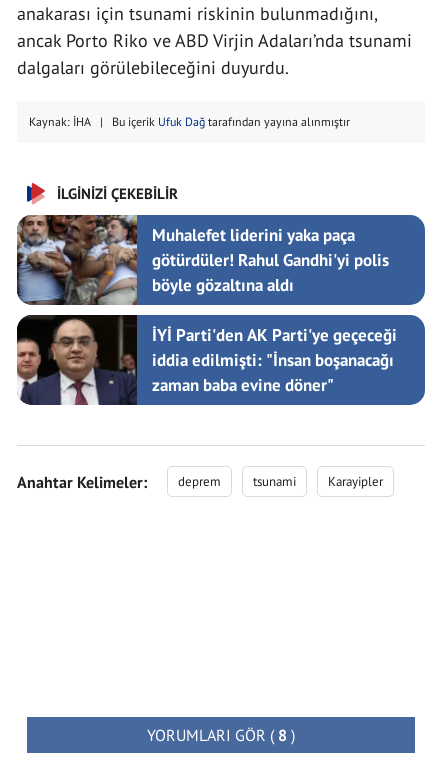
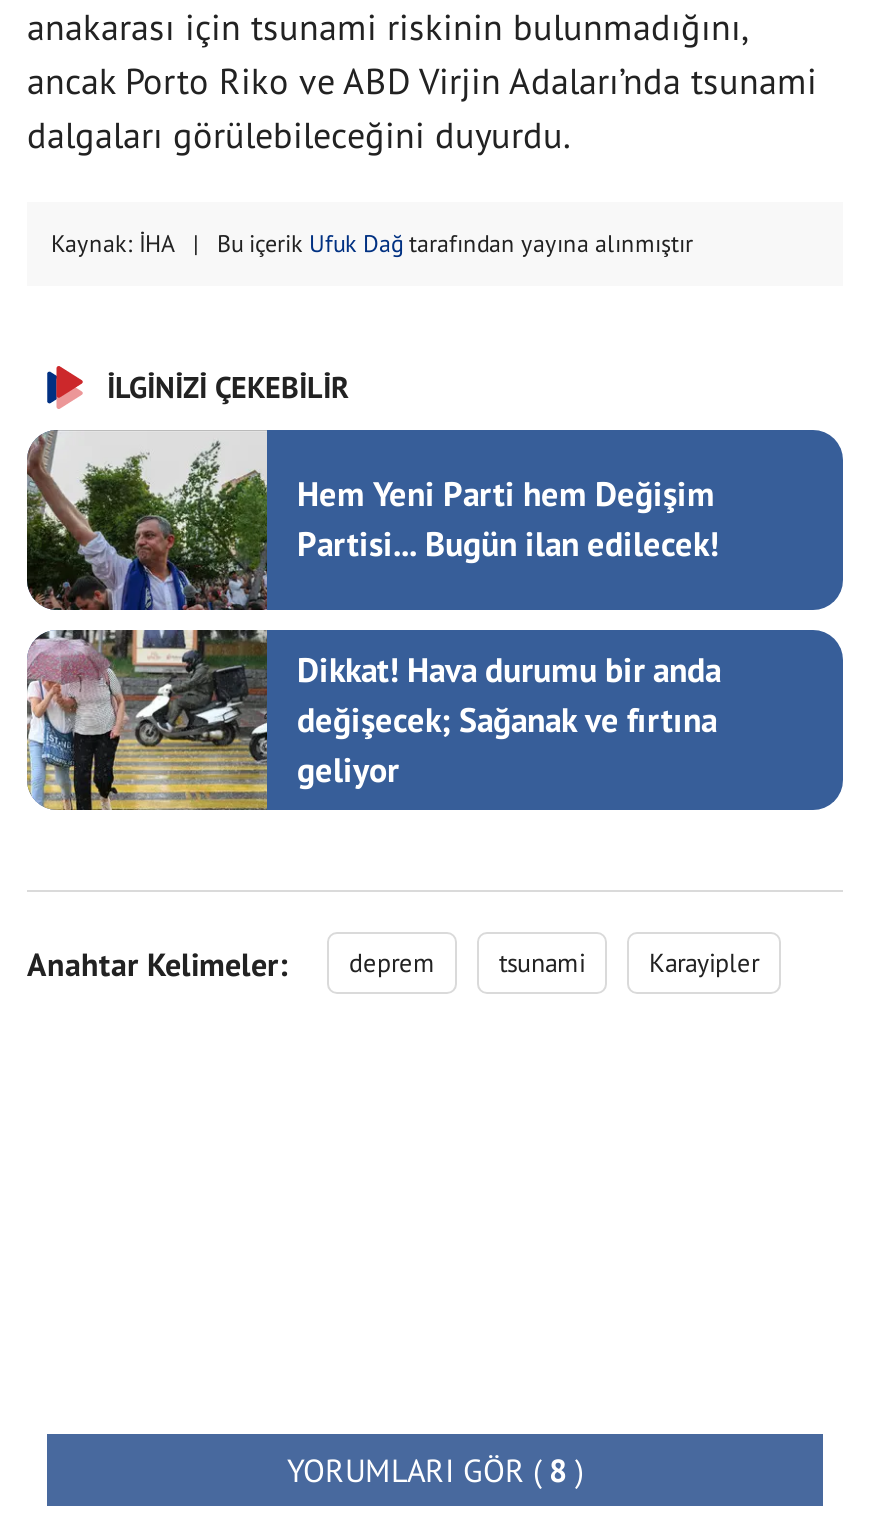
- [image]
- Muhalefet liderini yaka paça
- götürdüler! Rahul Gandhi'yi polis
- böyle gözaltına aldı
+ [image]
+ Hem Yeni Parti hem Değişim
+ Partisi... Bugün ilan edilecek!

- [image]
- İYİ Parti'den AK Parti'ye geçeceği
- iddia edilmişti: "İnsan boşanacağı
- zaman baba evine döner"
+ [image]
+ Dikkat! Hava durumu bir anda
+ değişecek; Sağanak ve fırtına
+ geliyor
